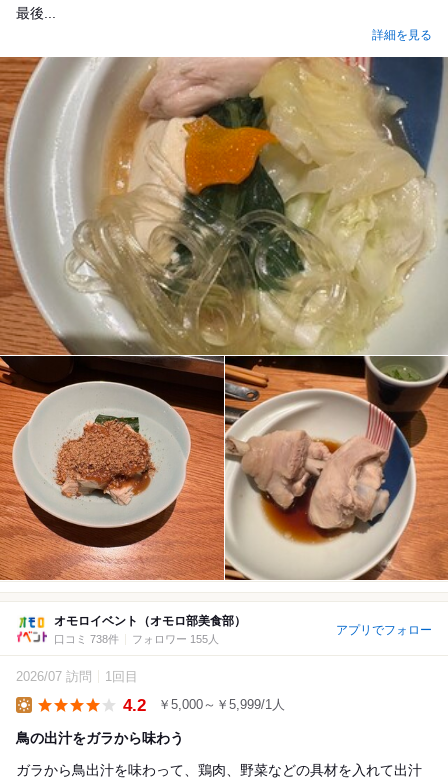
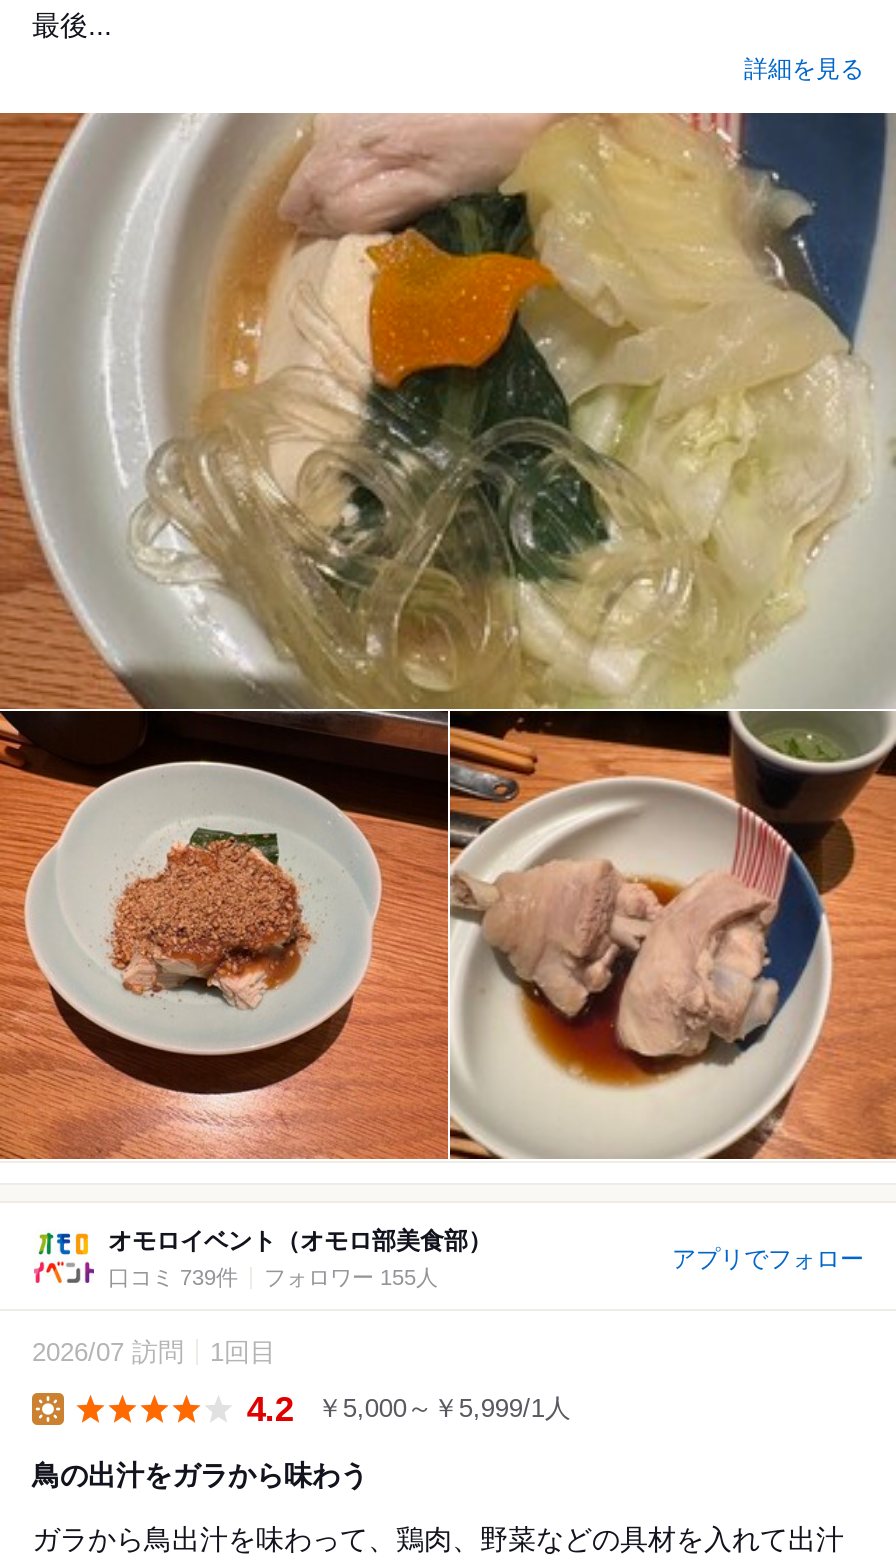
- 口コミ 738件 フォロワー 155人
+ 口コミ 739件 フォロワー 155人
